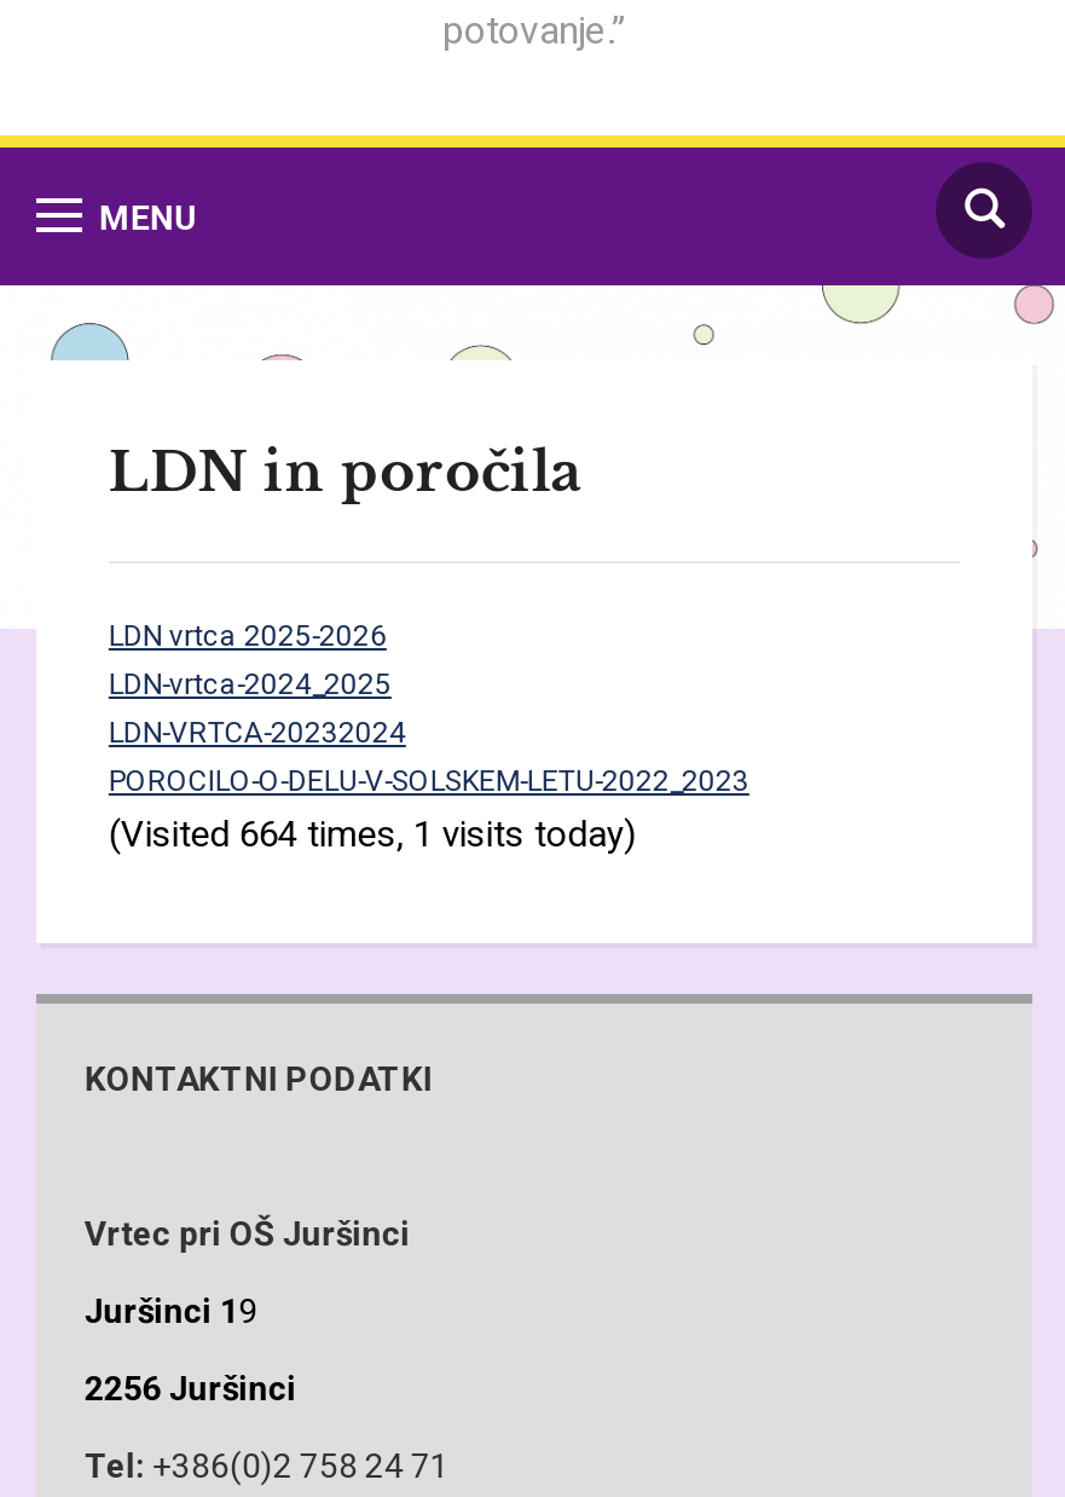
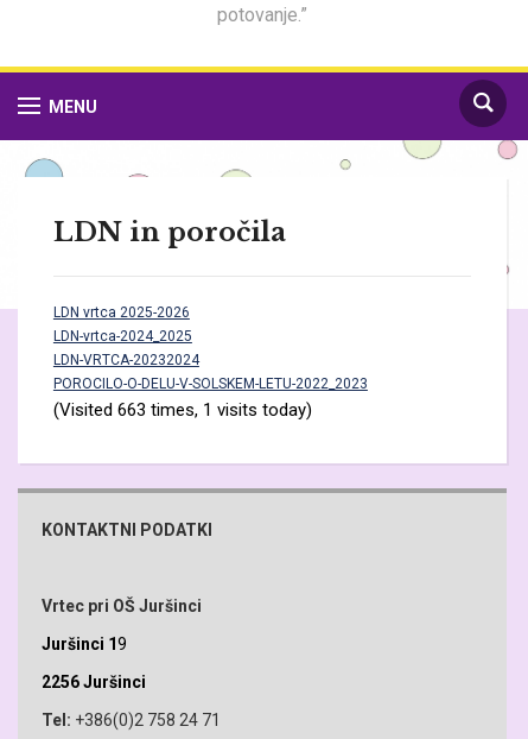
- (Visited 664 times, 1 visits today)
+ (Visited 663 times, 1 visits today)
